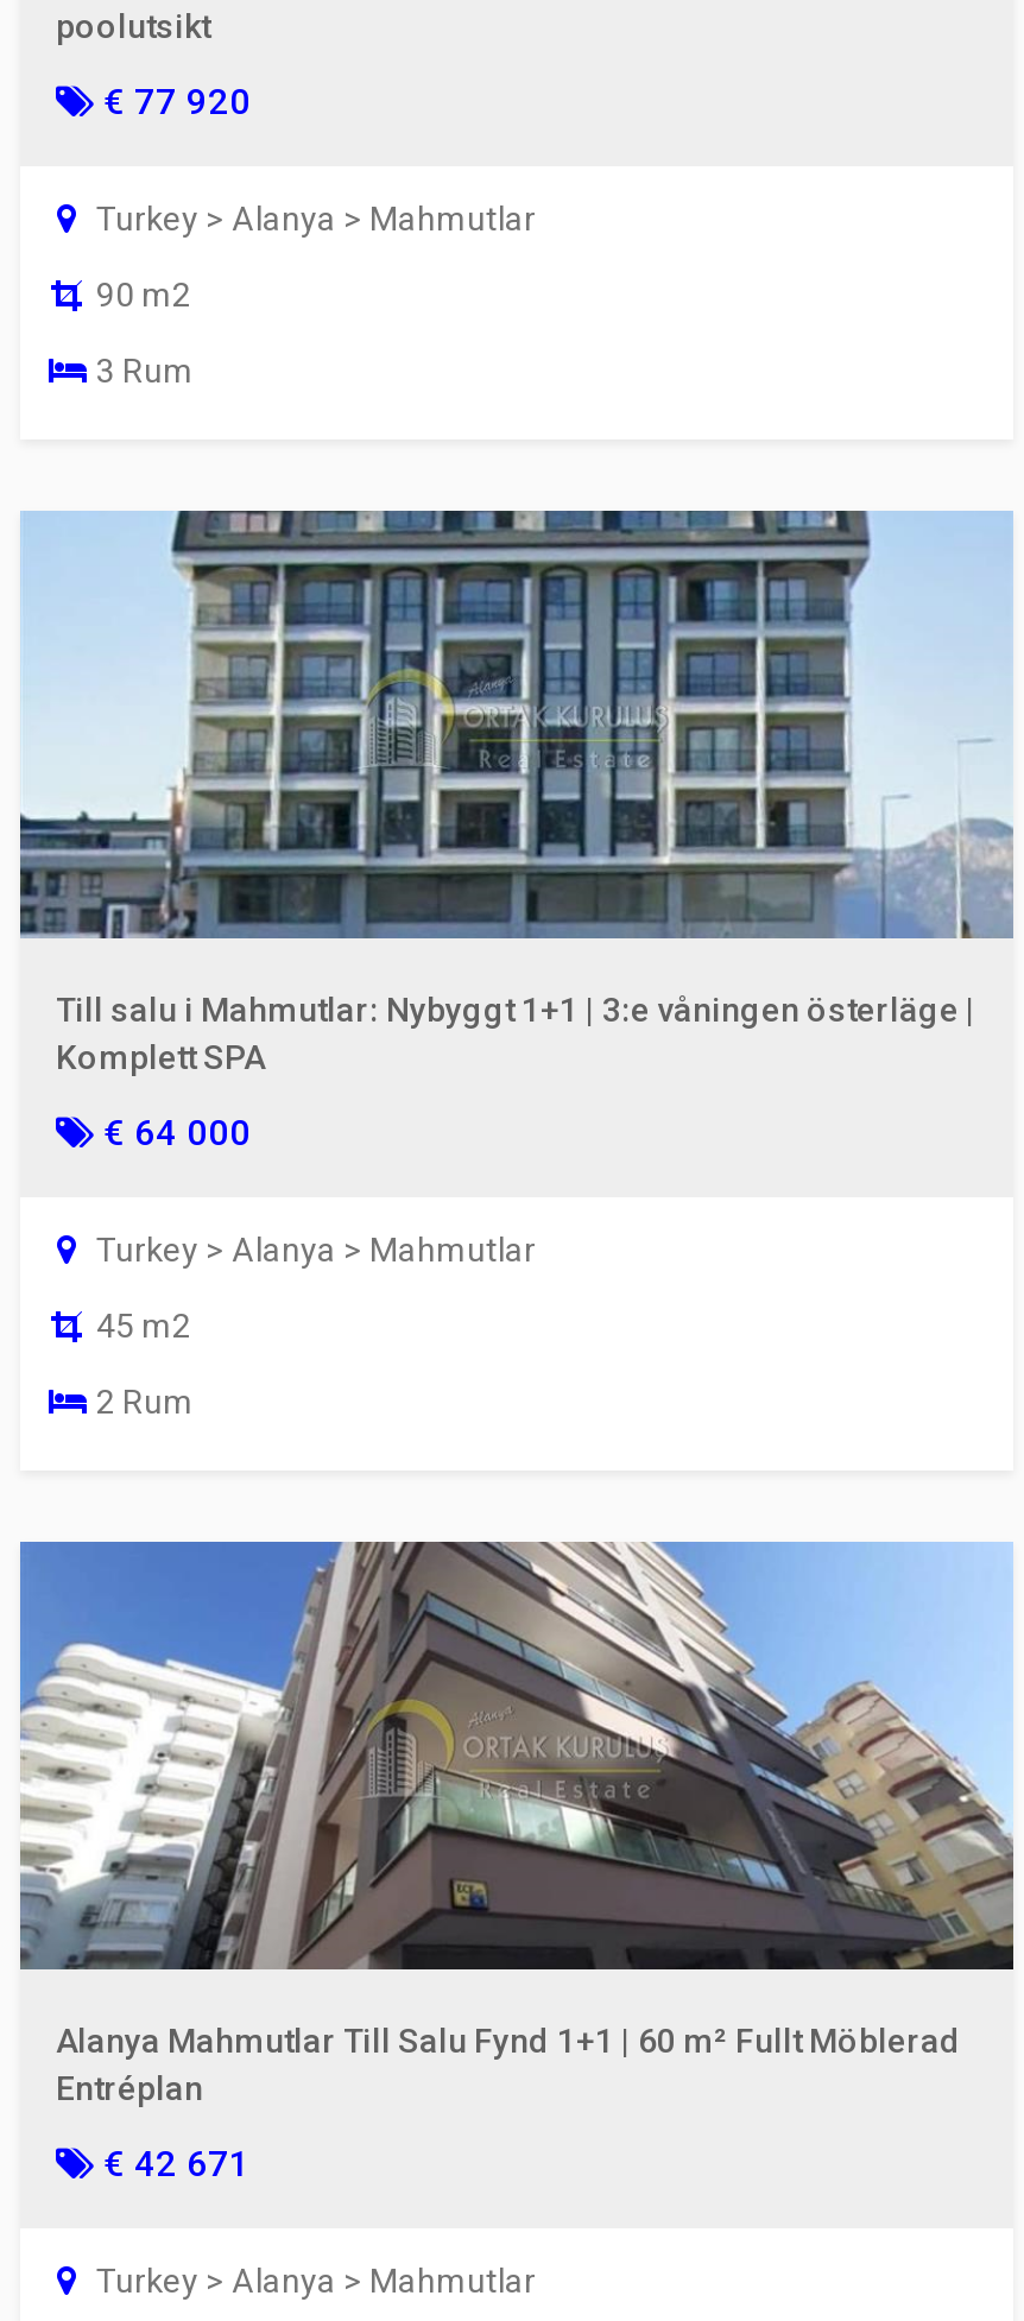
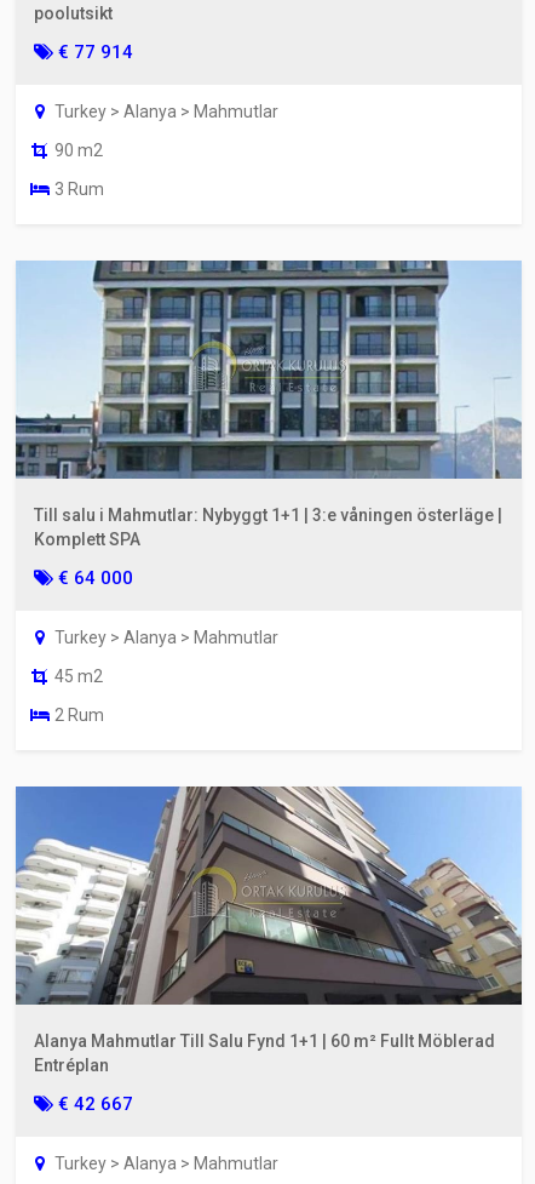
- € 77 920
+ € 77 914

- € 42 671
+ € 42 667
